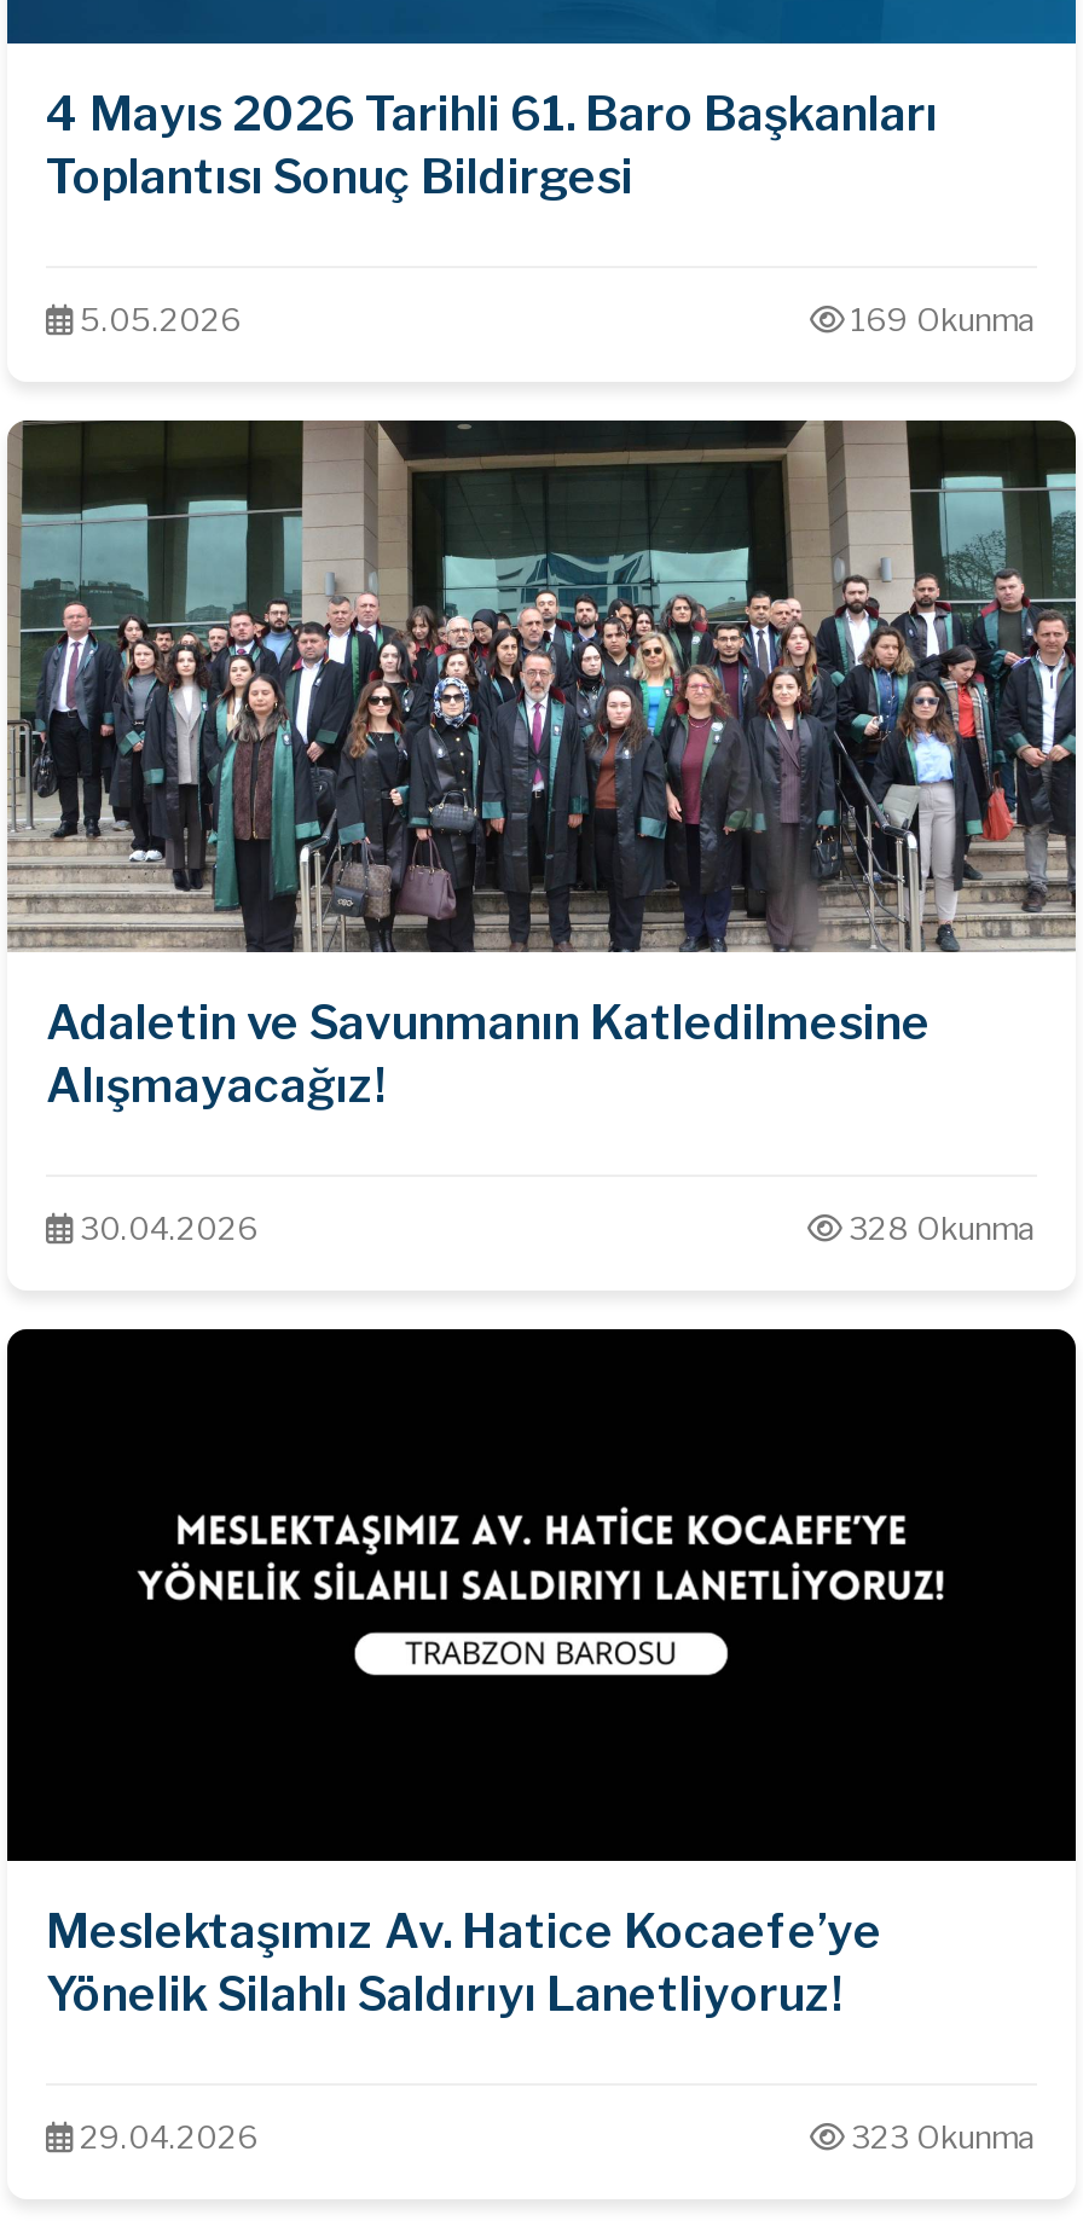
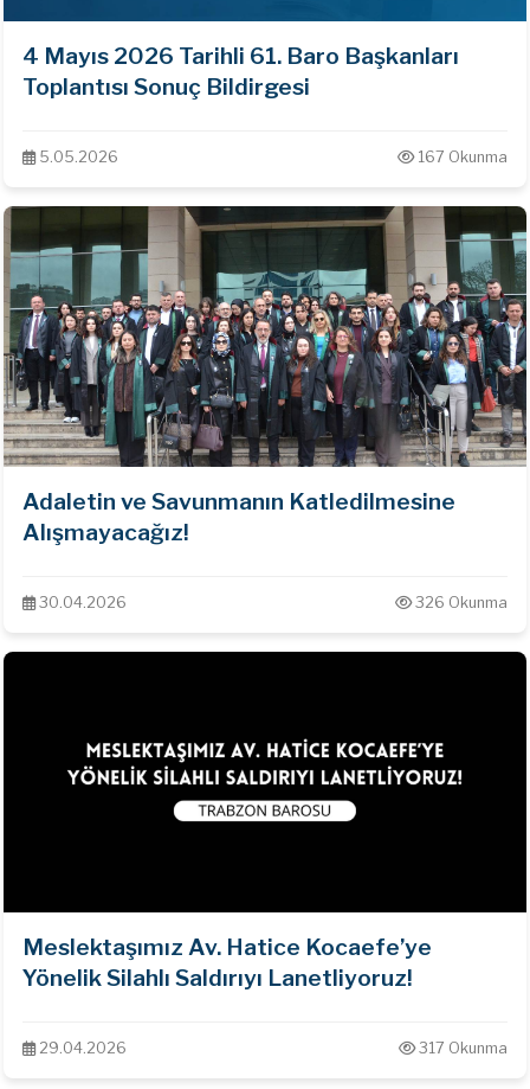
- 169 Okunma
+ 167 Okunma

- 328 Okunma
+ 326 Okunma

- 323 Okunma
+ 317 Okunma
